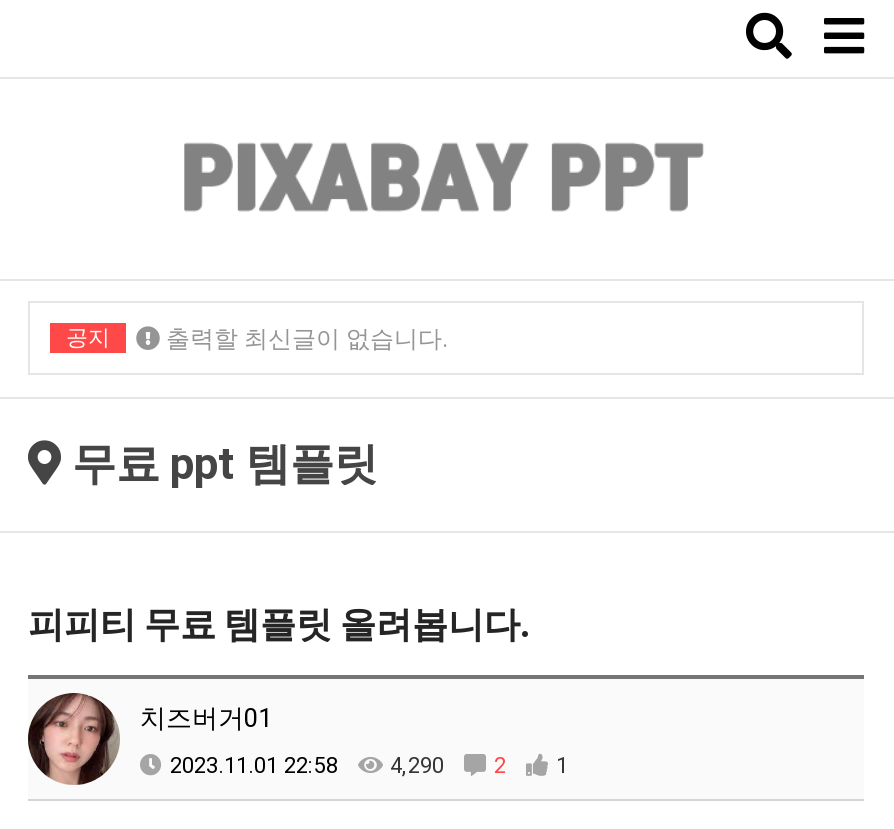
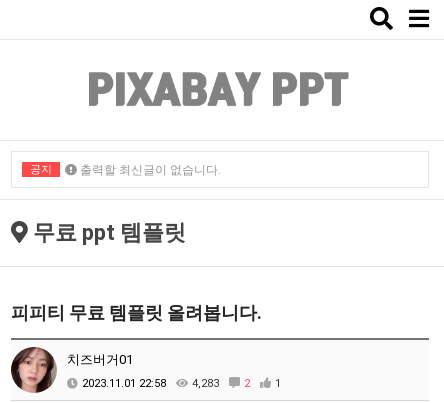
- 2023.11.01 22:58 4,290 2 1
+ 2023.11.01 22:58 4,283 2 1
